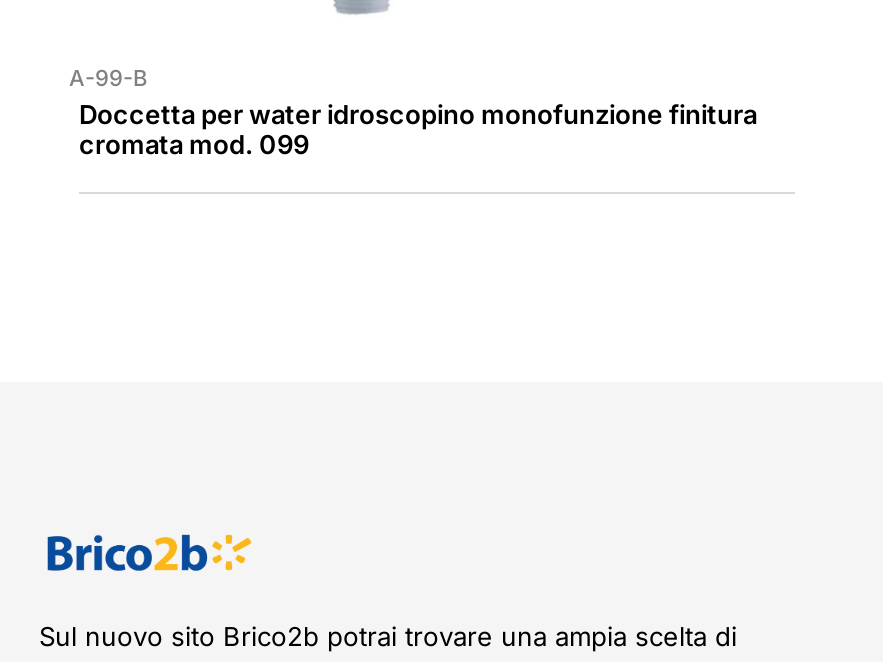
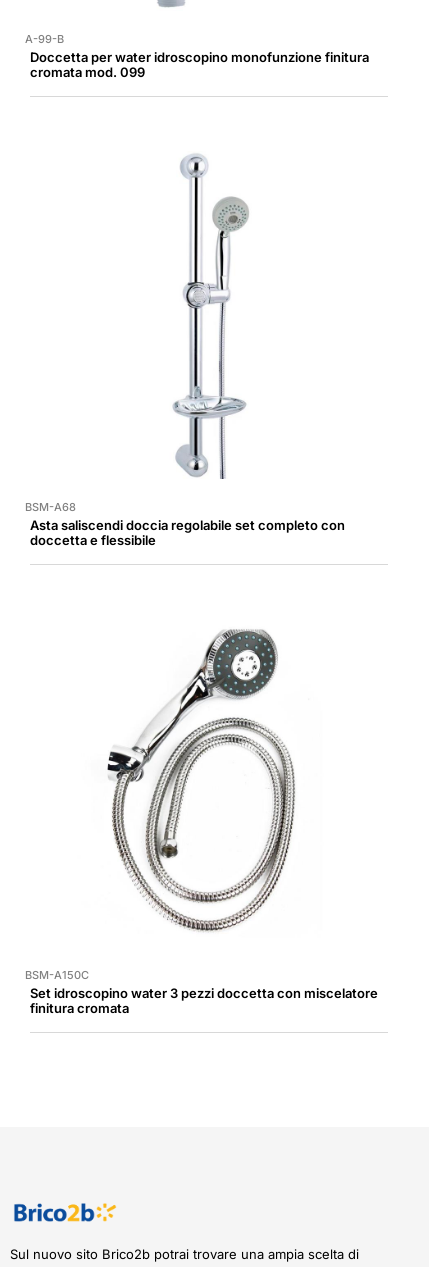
+ [image]
+ BSM-A68
+ Asta saliscendi doccia regolabile set completo con
+ doccetta e flessibile

+ [image]
+ BSM-A150C
+ Set idroscopino water 3 pezzi doccetta con miscelatore
+ finitura cromata
